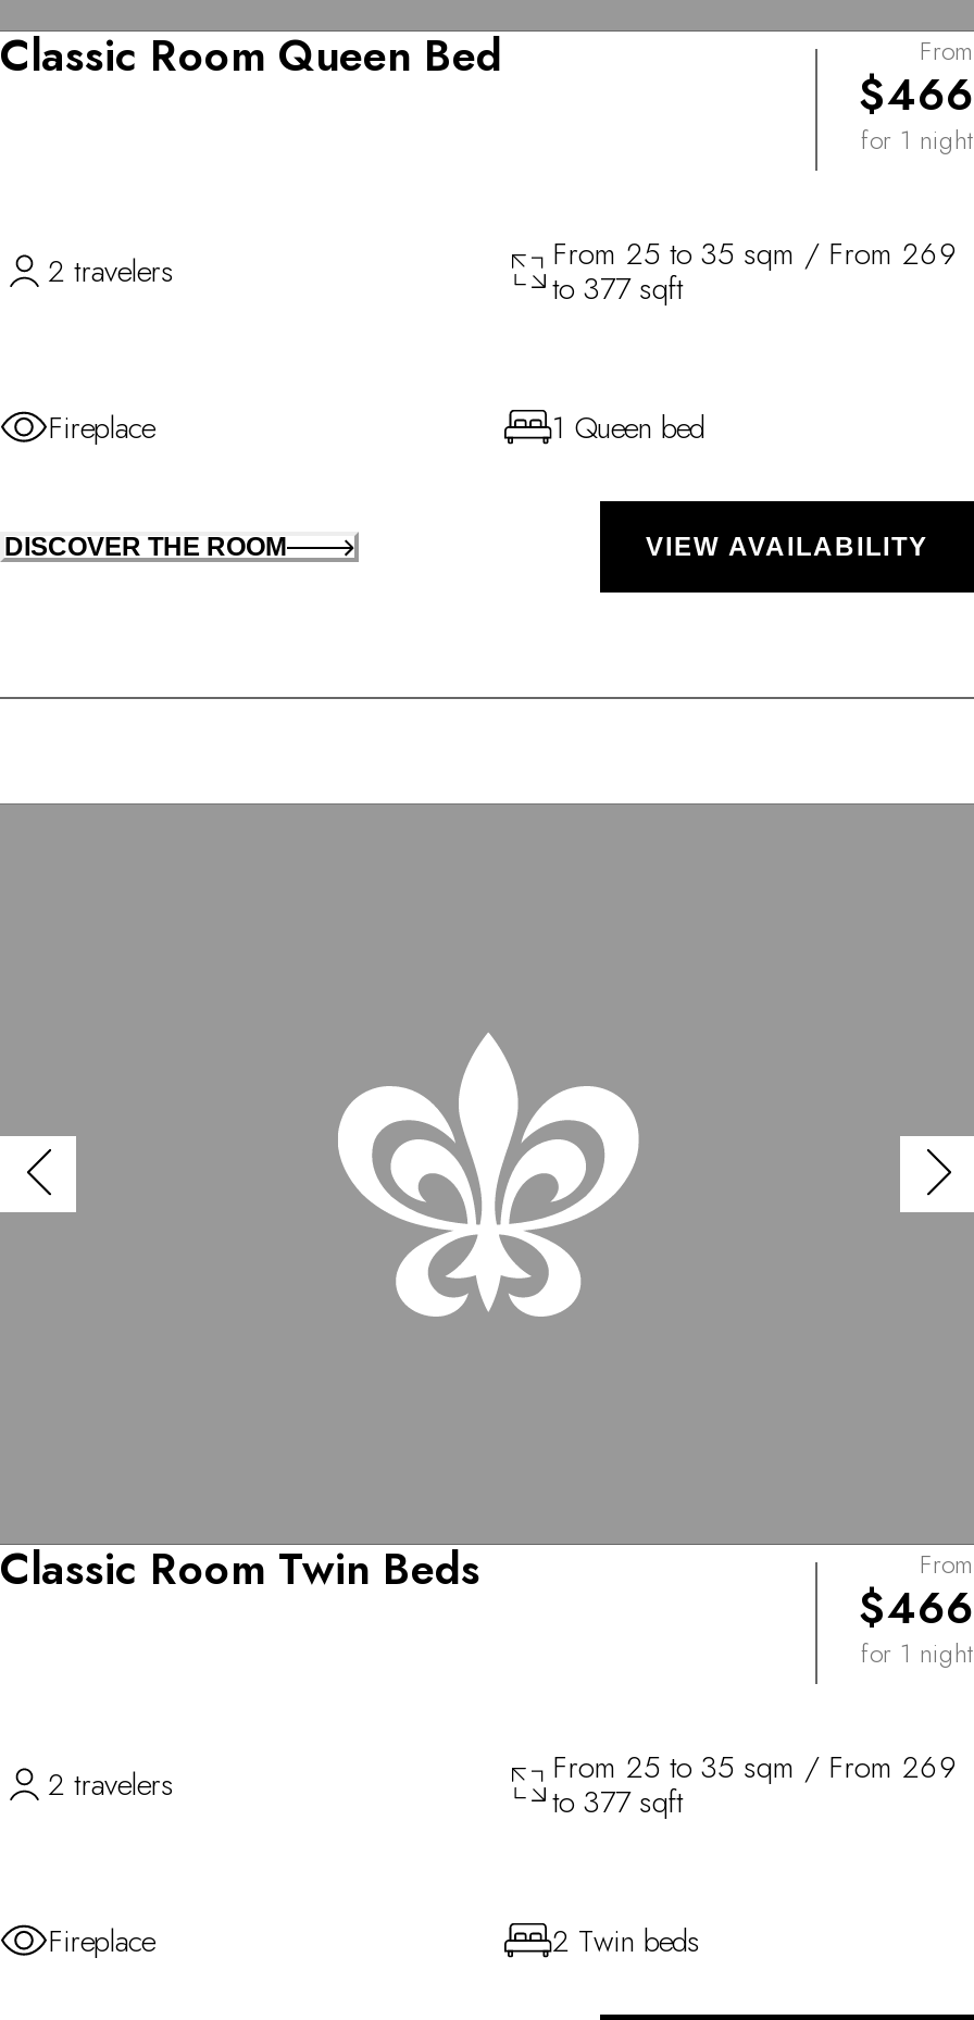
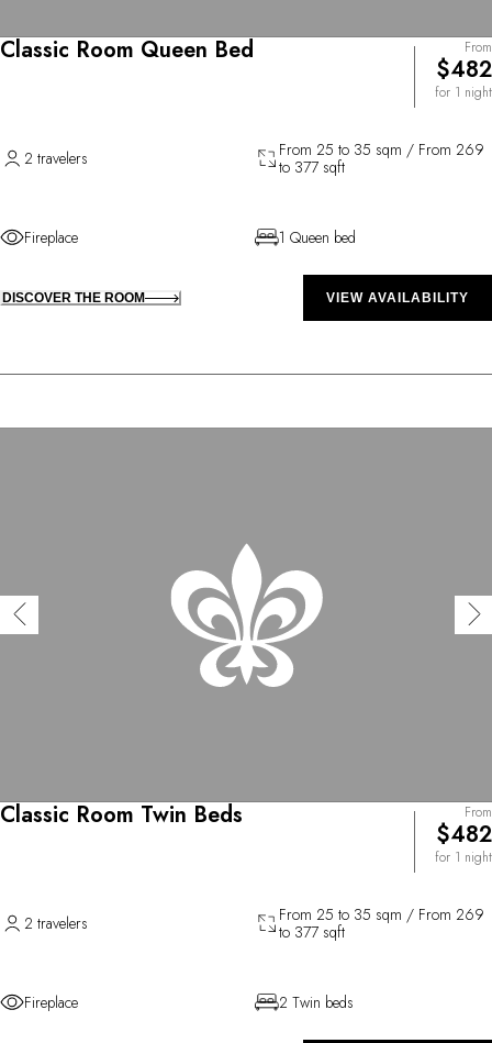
- $466
+ $482

- $466
+ $482
